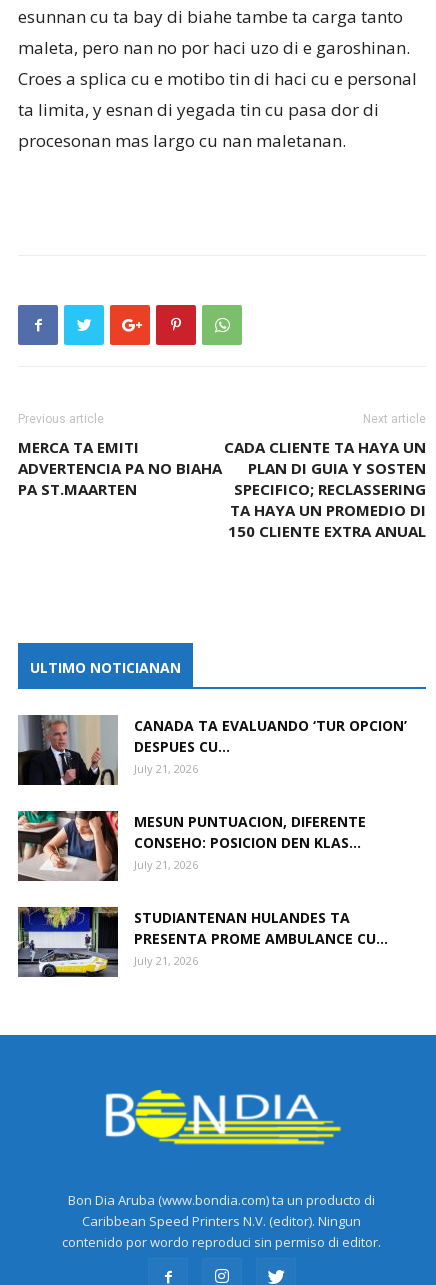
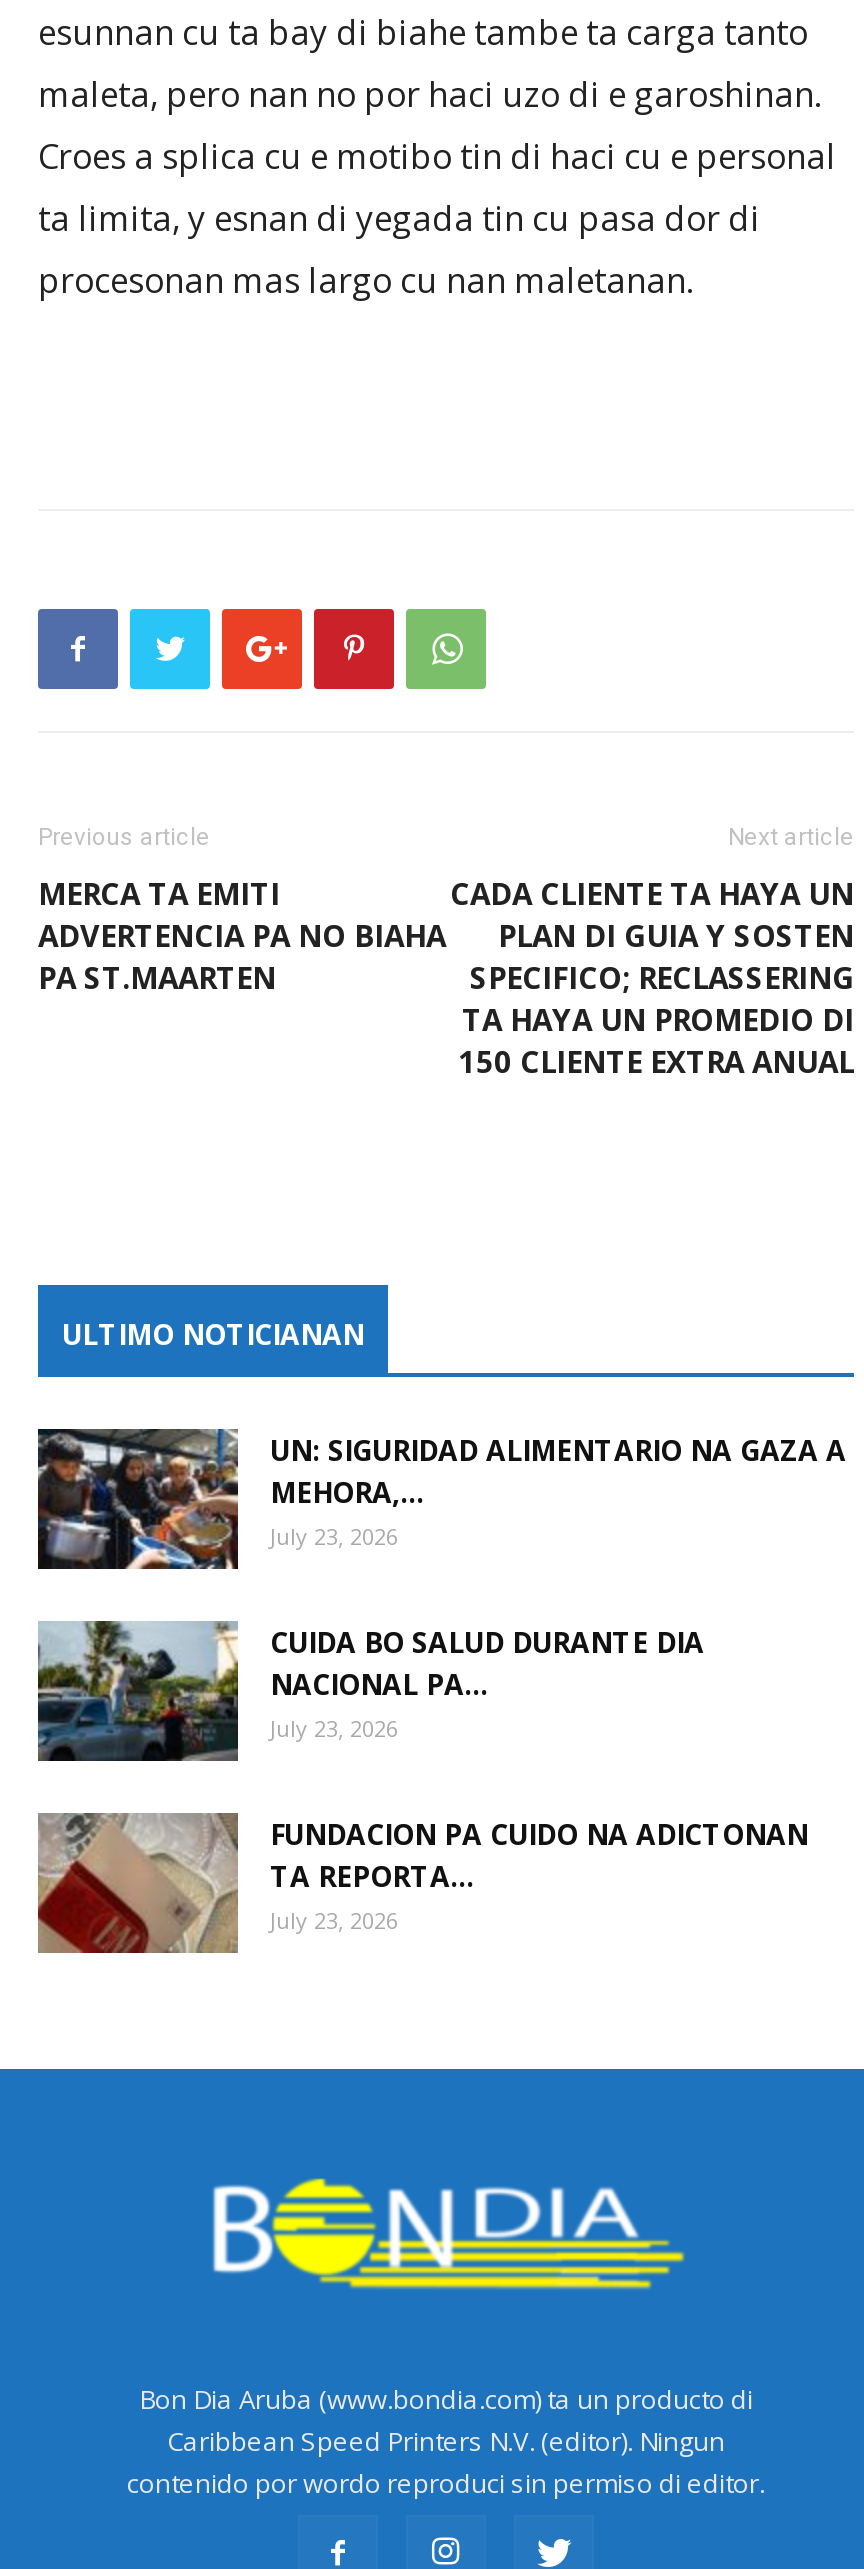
- [image]
- CANADA TA EVALUANDO ‘TUR OPCION’
- DESPUES CU...
- July 21, 2026
+ [image]
+ UN: SIGURIDAD ALIMENTARIO NA GAZA A
+ MEHORA,...
+ July 23, 2026

- [image]
- MESUN PUNTUACION, DIFERENTE
- CONSEHO: POSICION DEN KLAS...
- July 21, 2026
+ [image]
+ CUIDA BO SALUD DURANTE DIA
+ NACIONAL PA...
+ July 23, 2026

- [image]
- STUDIANTENAN HULANDES TA
- PRESENTA PROME AMBULANCE CU...
- July 21, 2026
+ [image]
+ FUNDACION PA CUIDO NA ADICTONAN
+ TA REPORTA...
+ July 23, 2026
